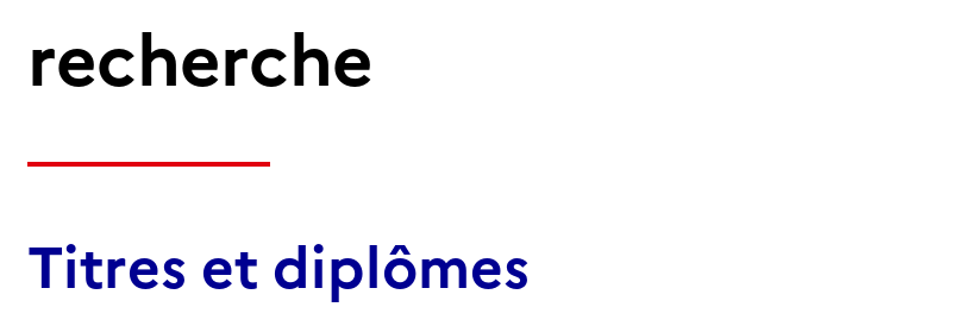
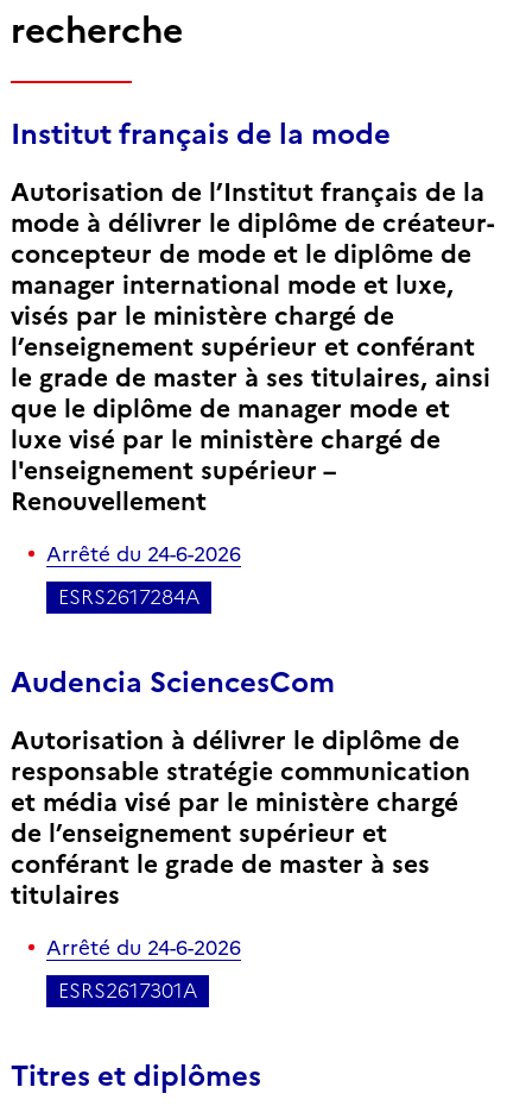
+ Institut français de la mode
+ Autorisation de l’Institut français de la
+ mode à délivrer le diplôme de créateur-
+ concepteur de mode et le diplôme de
+ manager international mode et luxe,
+ visés par le ministère chargé de
+ l’enseignement supérieur et conférant
+ le grade de master à ses titulaires, ainsi
+ que le diplôme de manager mode et
+ luxe visé par le ministère chargé de
+ l'enseignement supérieur –
+ Renouvellement
+ Arrêté du 24-6-2026
+ ESRS2617284A
+ Audencia SciencesCom
+ Autorisation à délivrer le diplôme de
+ responsable stratégie communication
+ et média visé par le ministère chargé
+ de l’enseignement supérieur et
+ conférant le grade de master à ses
+ titulaires
+ Arrêté du 24-6-2026
+ ESRS2617301A
